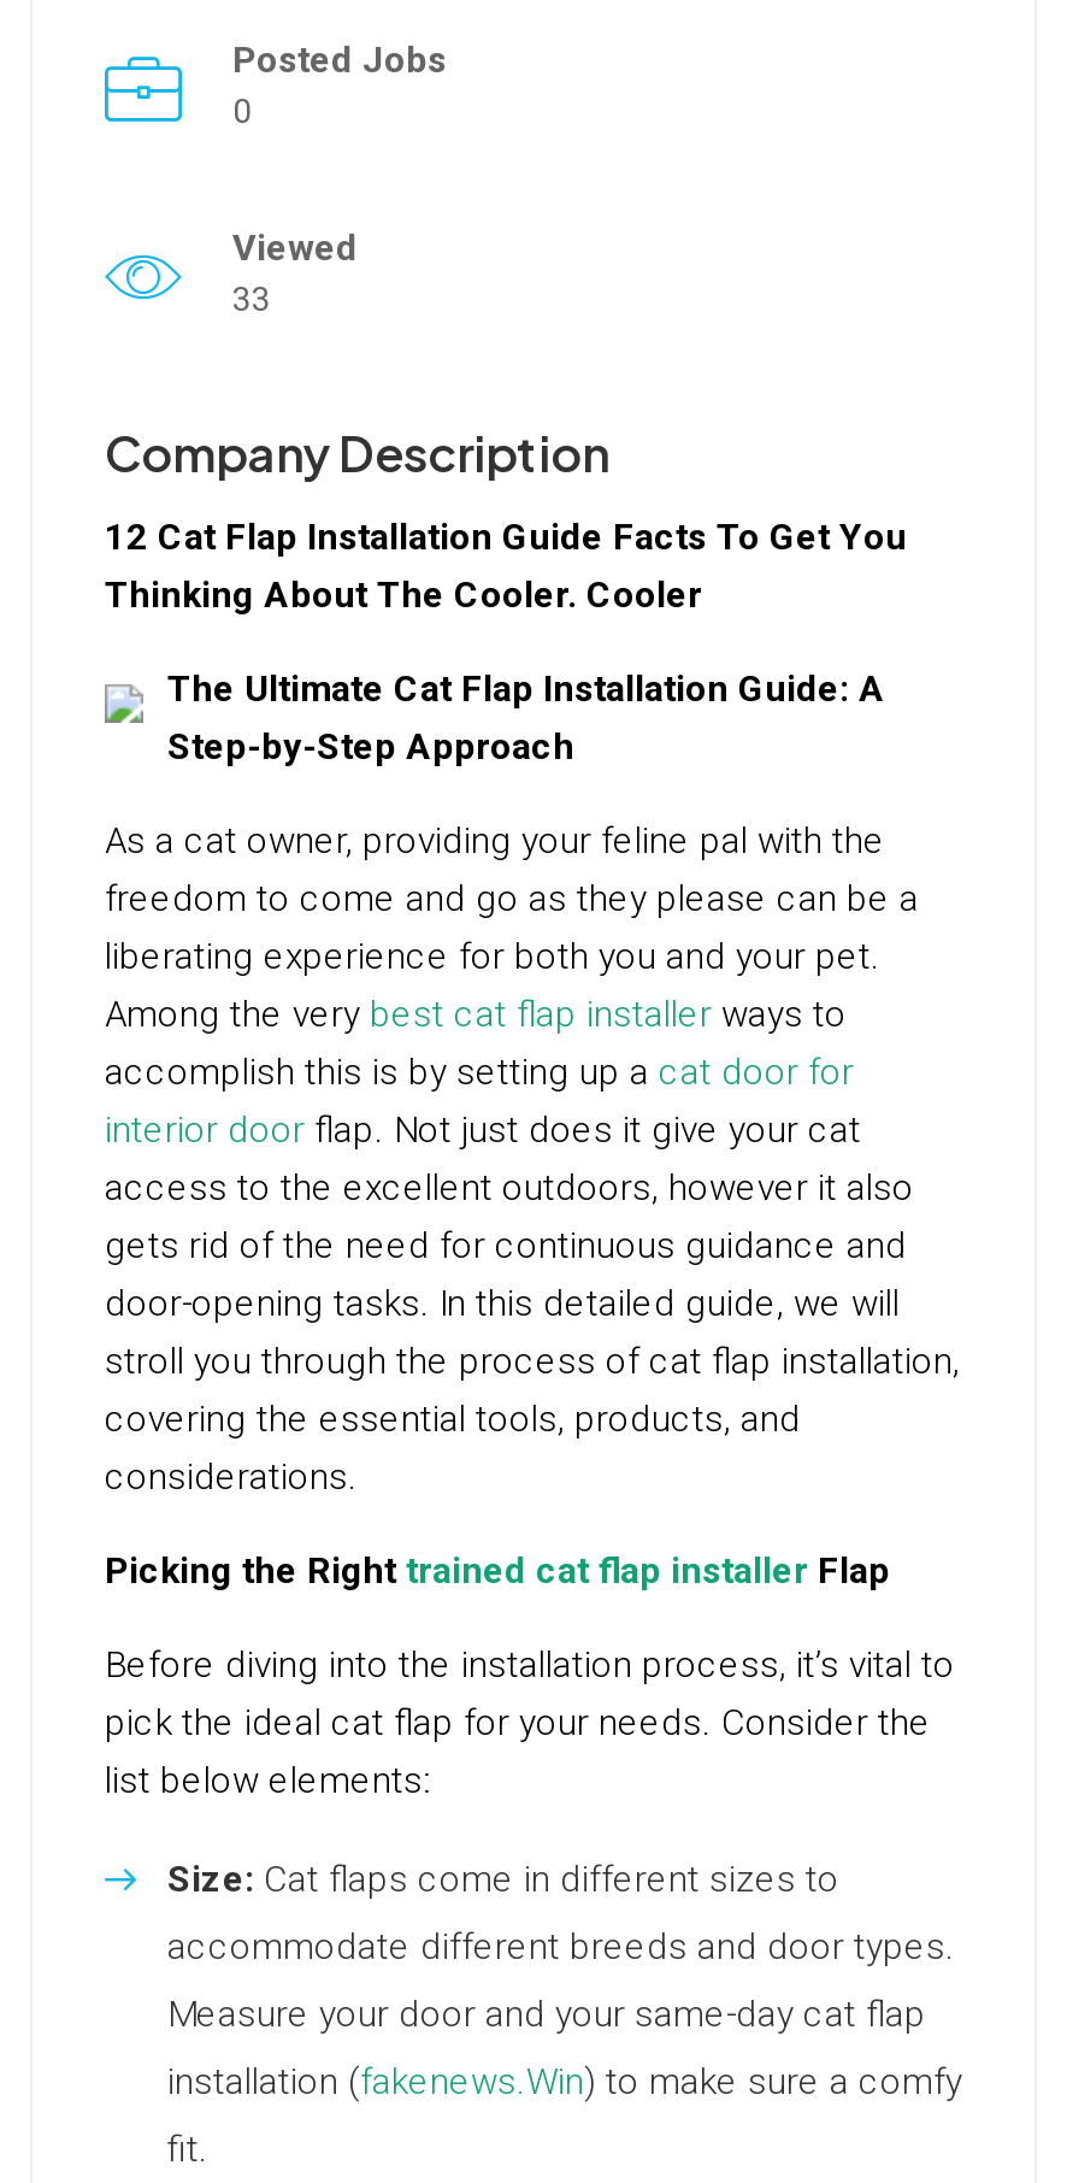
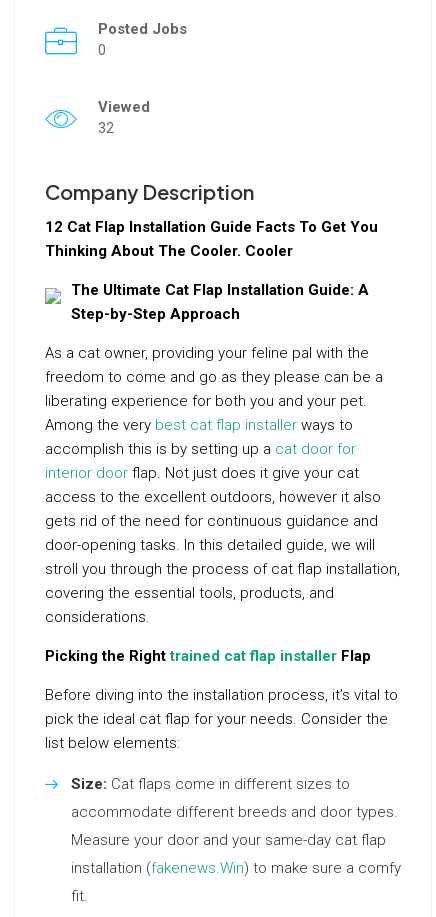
- 33
+ 32
